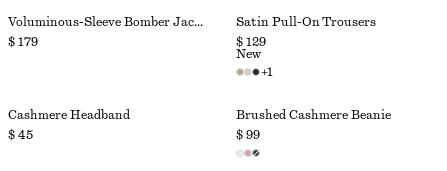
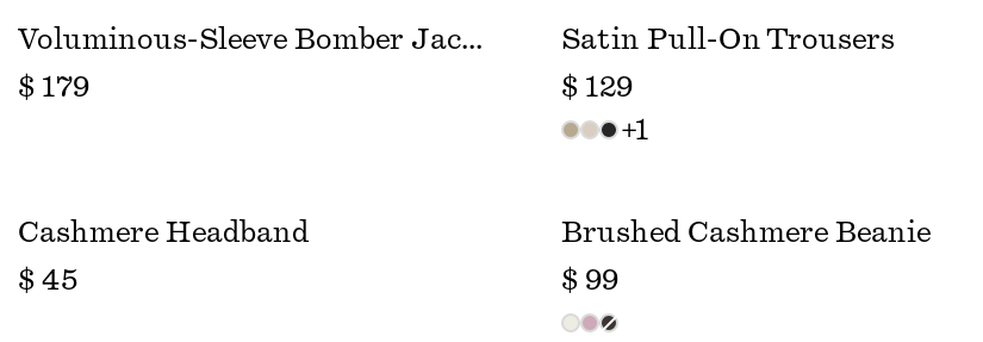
- New
